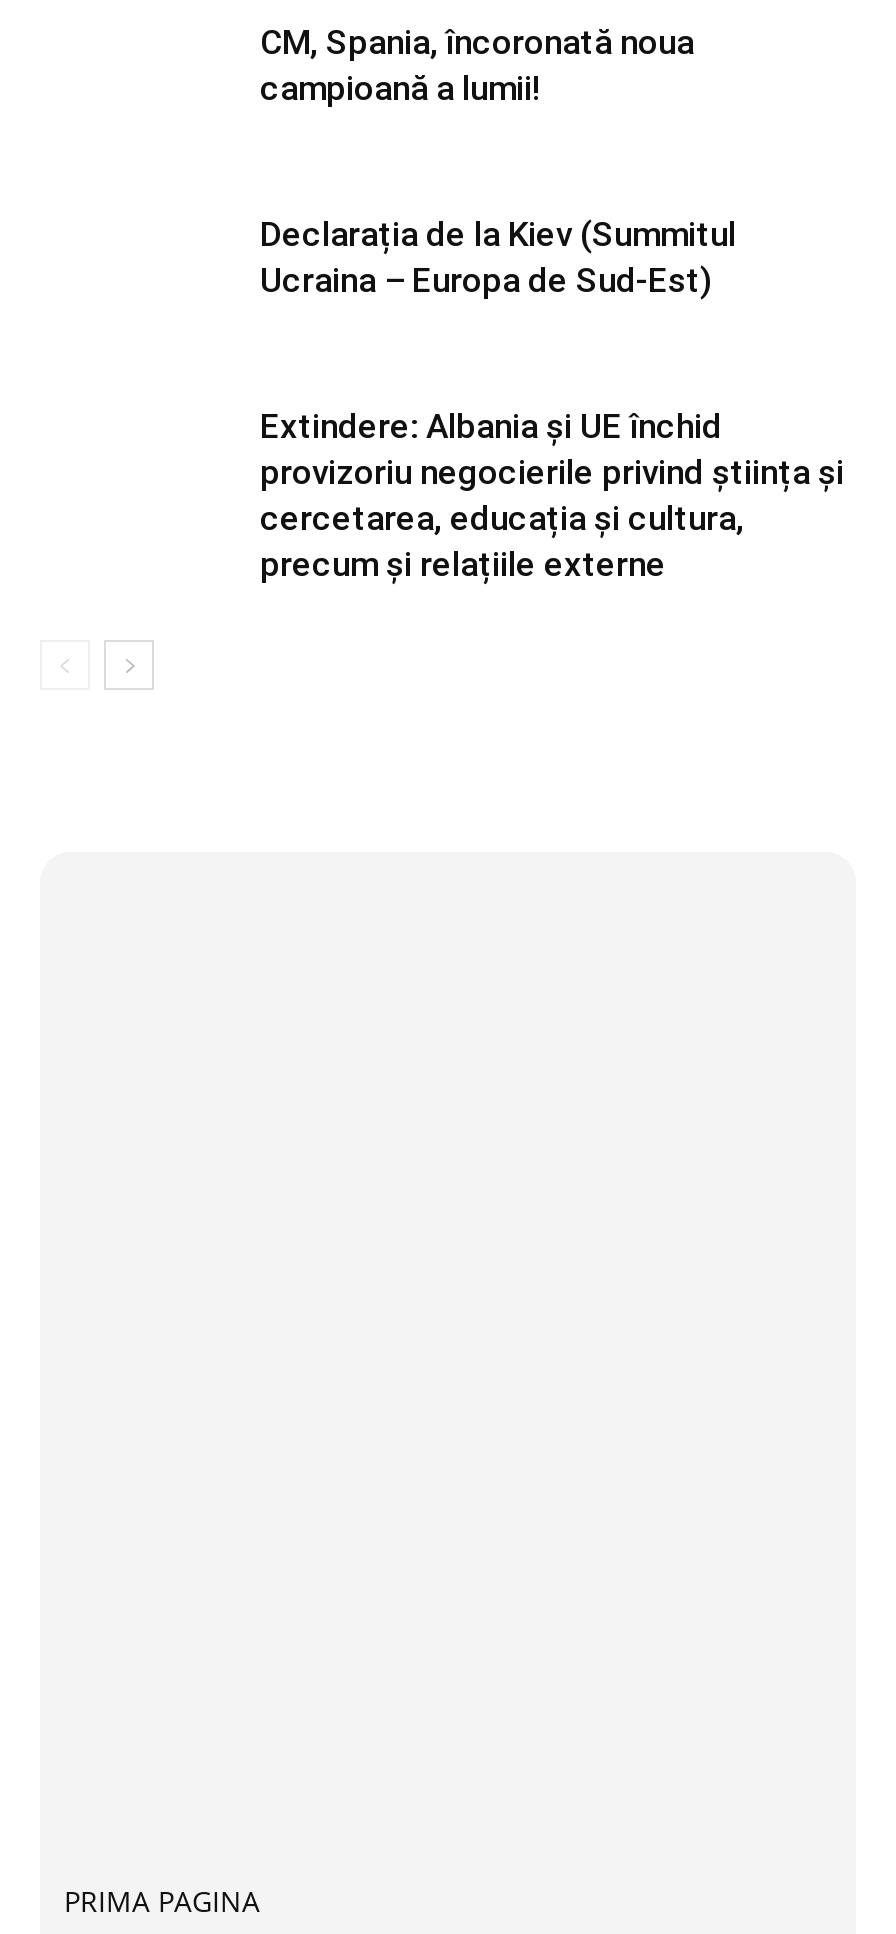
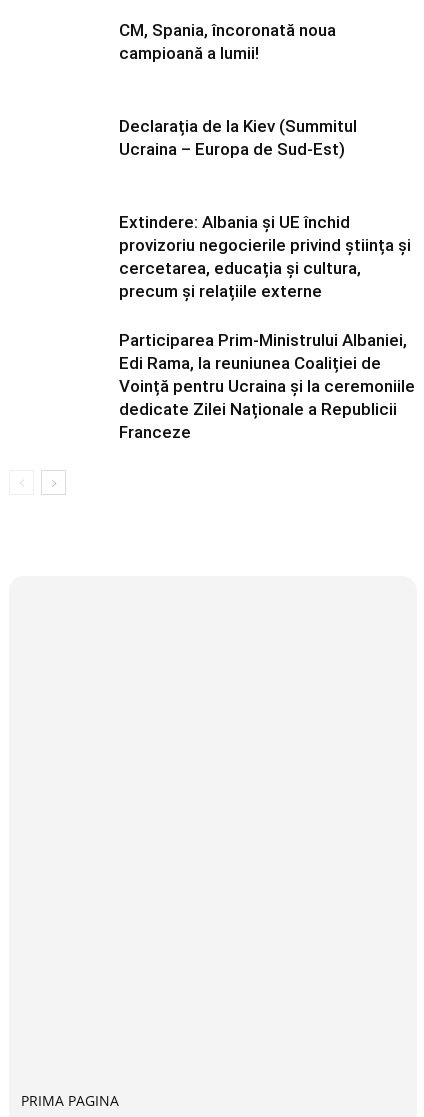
+ Participarea Prim-Ministrului Albaniei,
+ Edi Rama, la reuniunea Coaliției de
+ Voință pentru Ucraina și la ceremoniile
+ dedicate Zilei Naționale a Republicii
+ Franceze
